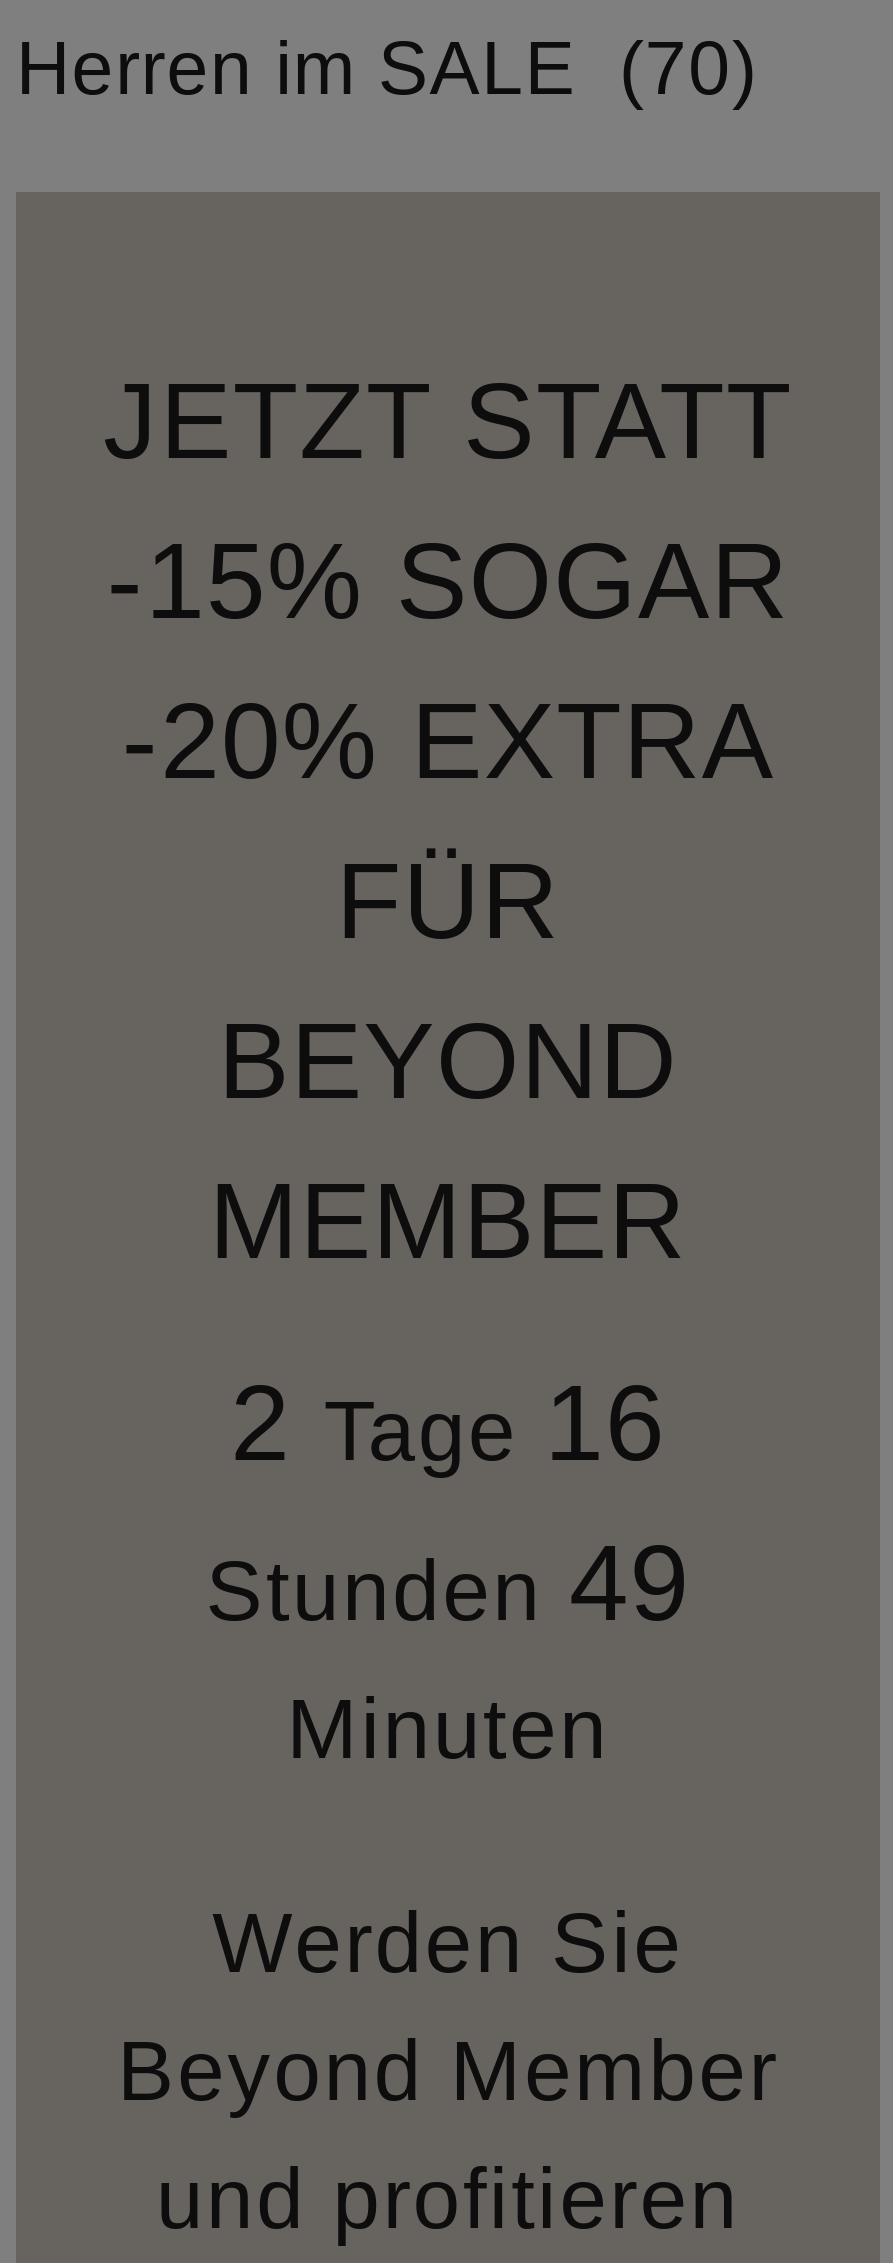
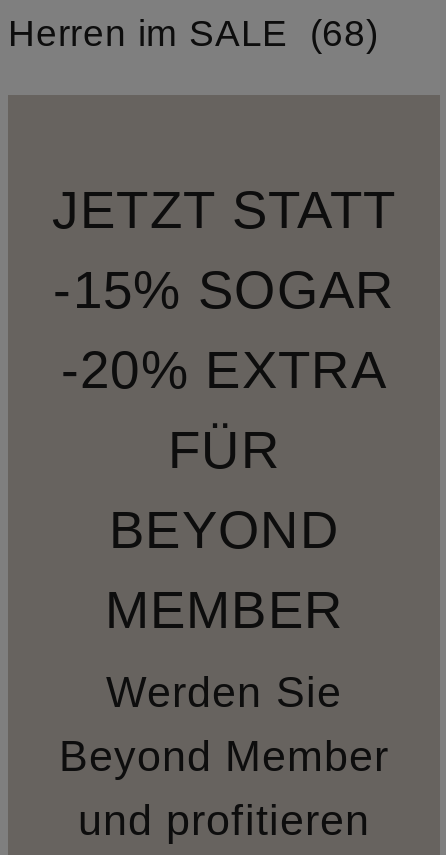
- Herren im SALE 70
+ Herren im SALE 68

- 2 Tage 16
- Stunden 49
- Minuten
